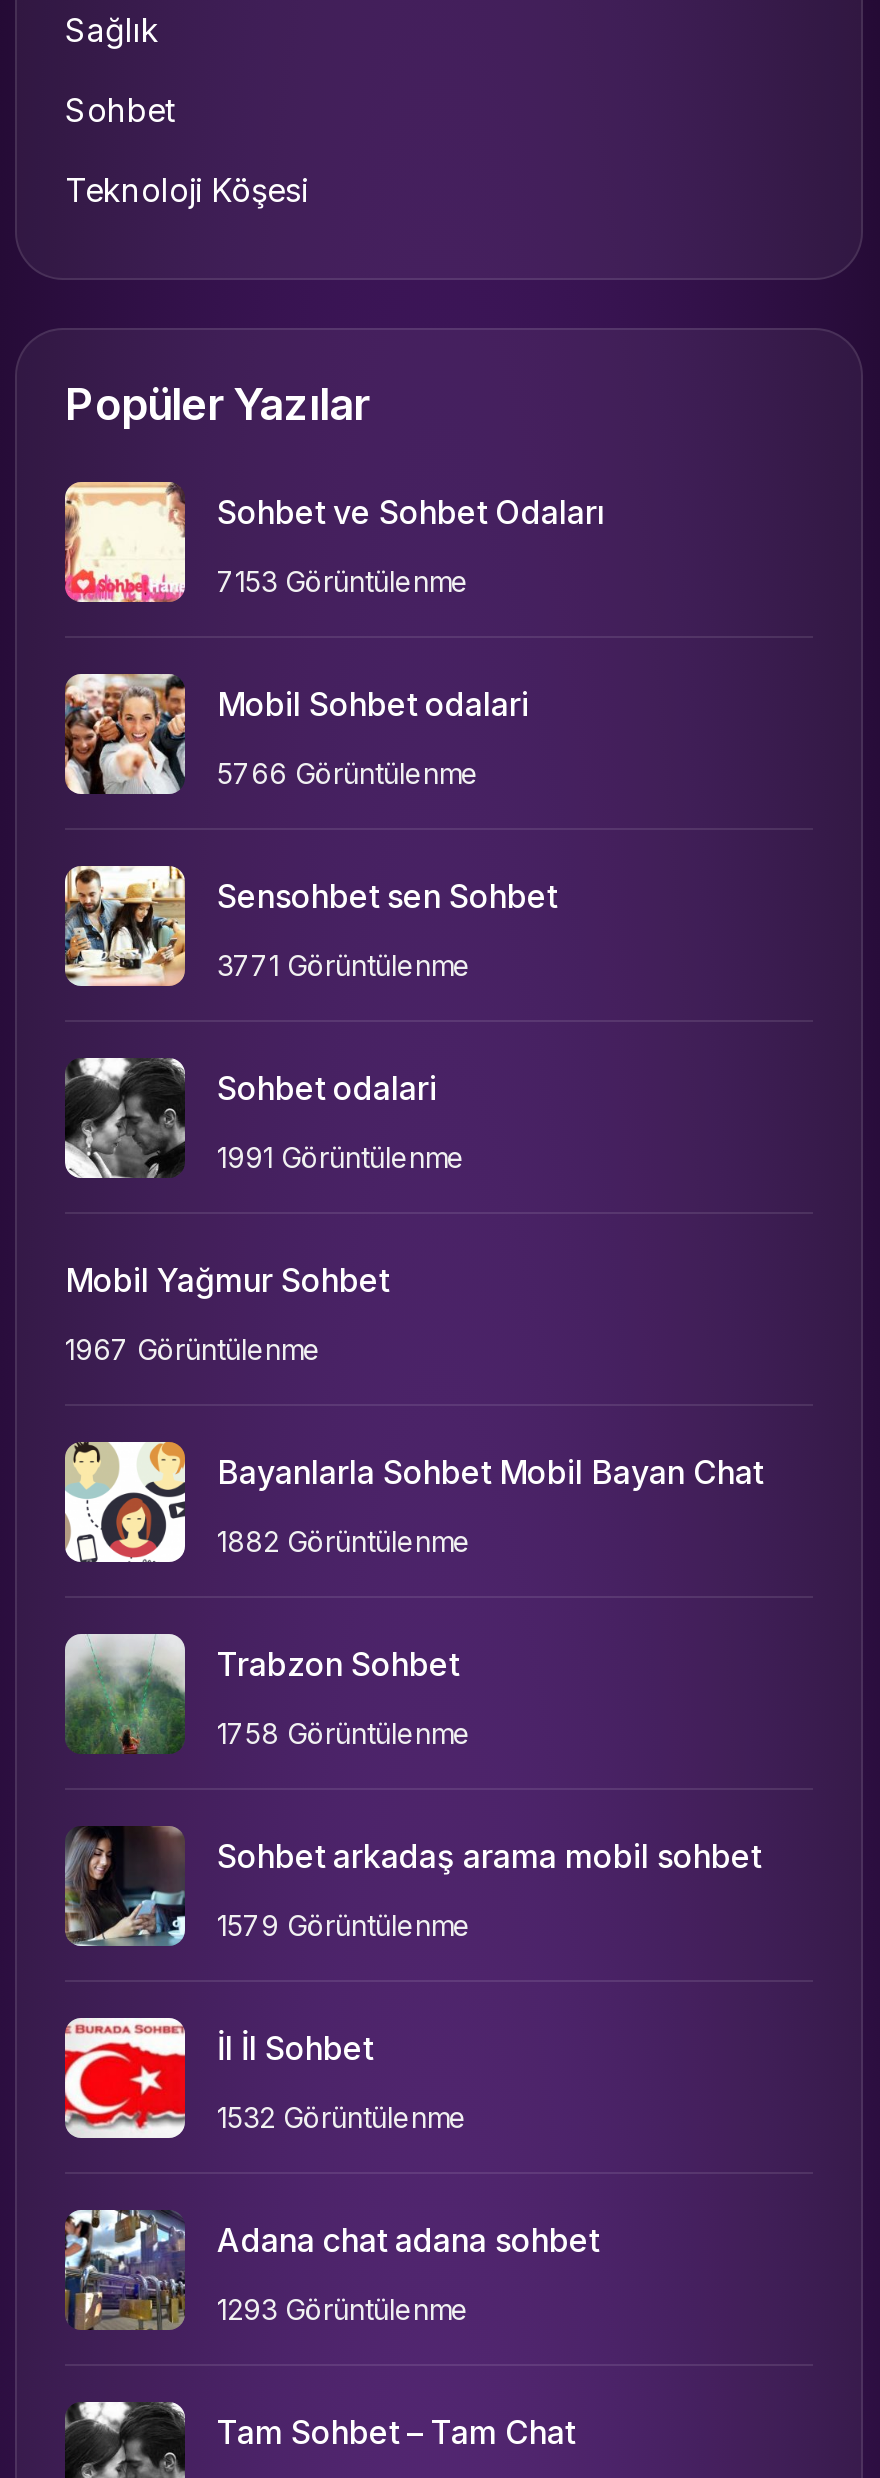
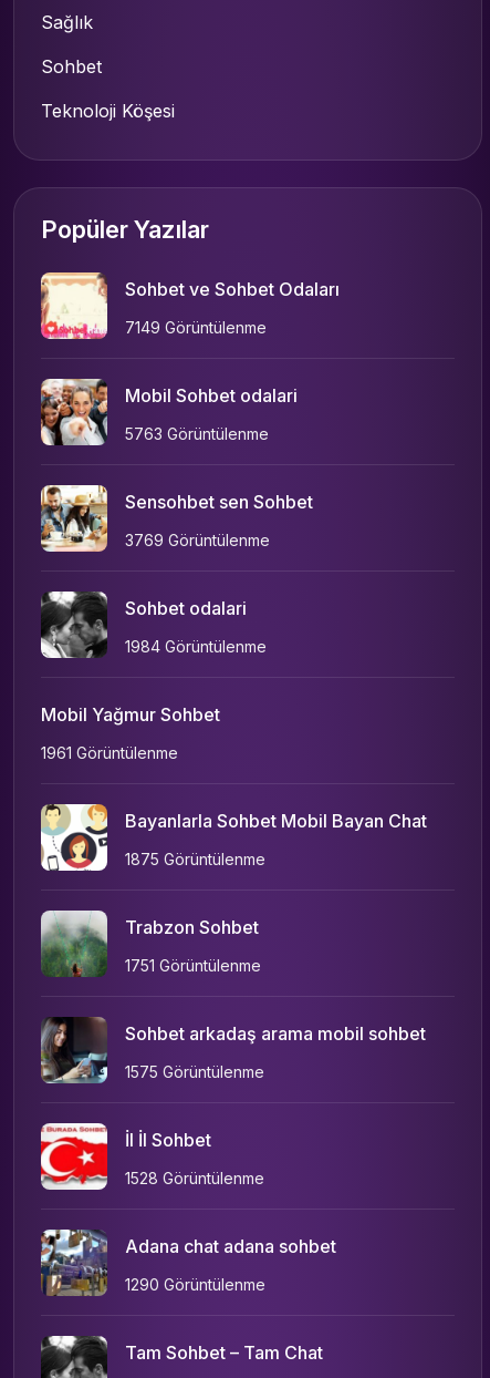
- 7153 Görüntülenme
+ 7149 Görüntülenme

- 5766 Görüntülenme
+ 5763 Görüntülenme

- 3771 Görüntülenme
+ 3769 Görüntülenme

- 1991 Görüntülenme
+ 1984 Görüntülenme

- 1967 Görüntülenme
+ 1961 Görüntülenme

- 1882 Görüntülenme
+ 1875 Görüntülenme

- 1758 Görüntülenme
+ 1751 Görüntülenme

- 1579 Görüntülenme
+ 1575 Görüntülenme

- 1532 Görüntülenme
+ 1528 Görüntülenme

- 1293 Görüntülenme
+ 1290 Görüntülenme
